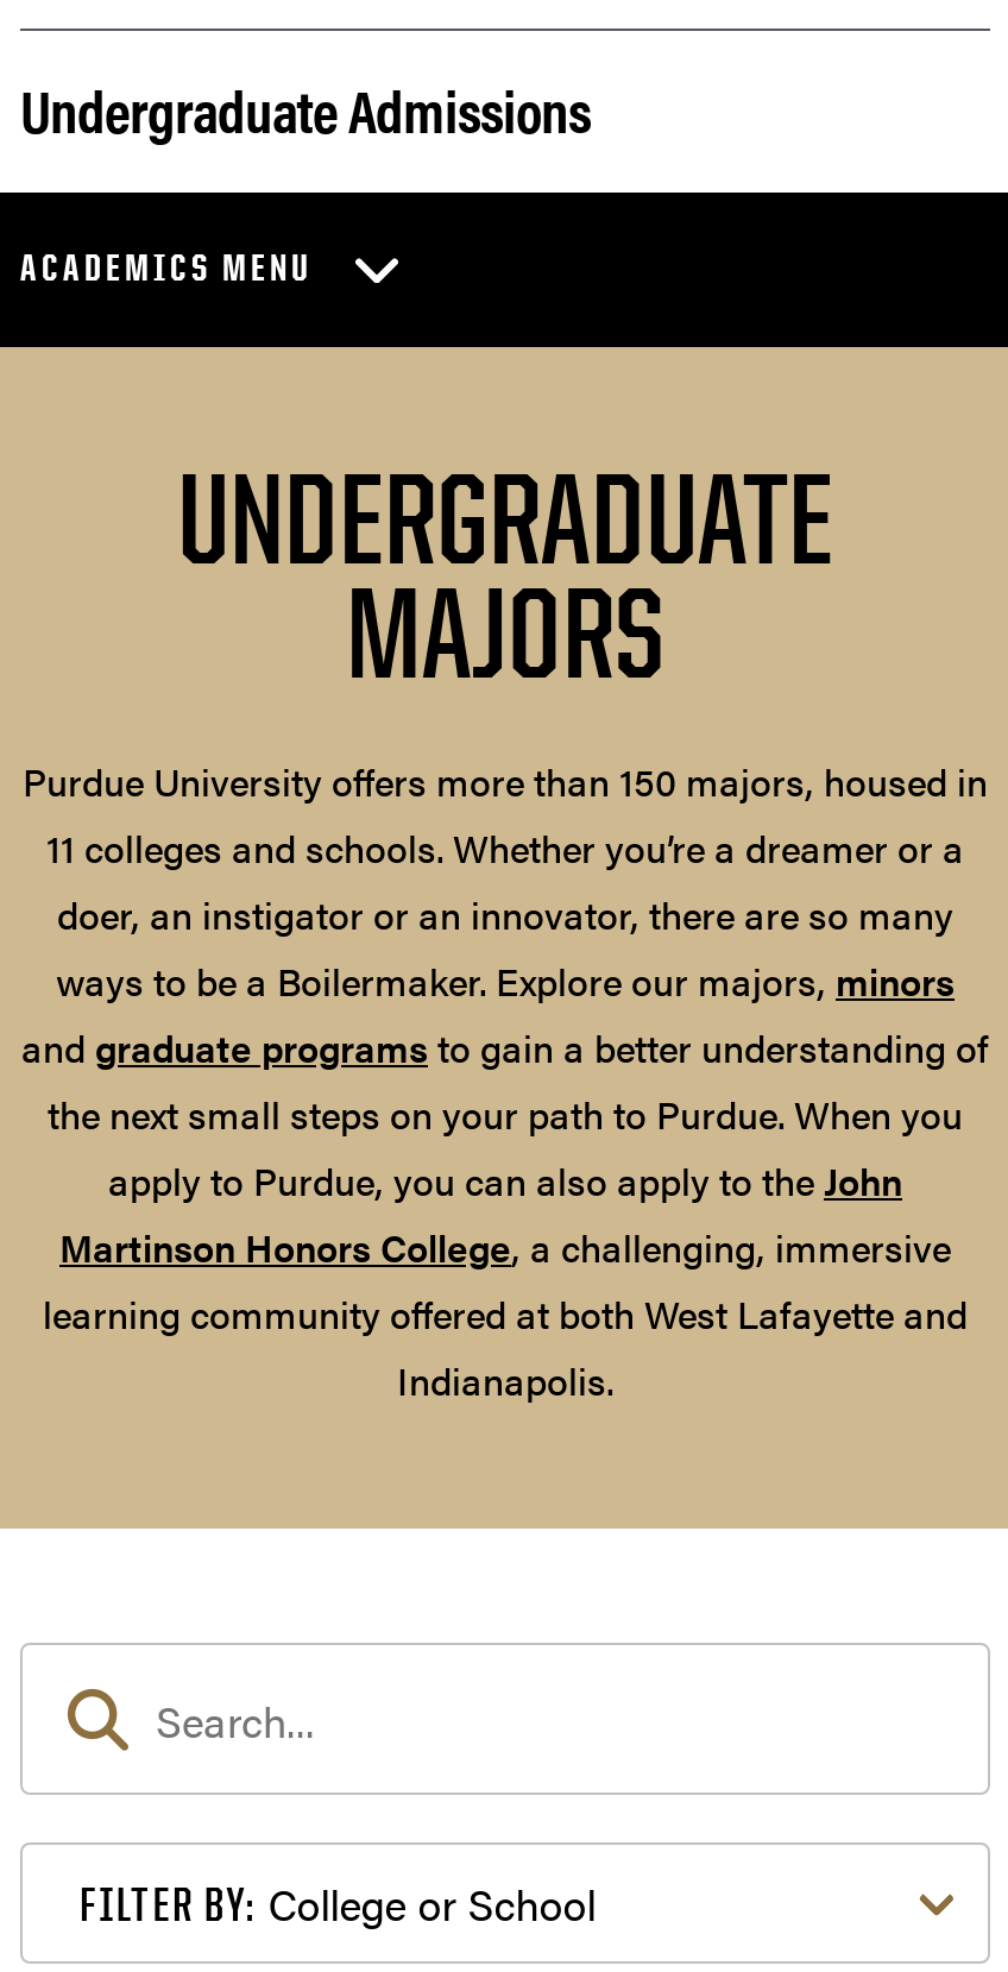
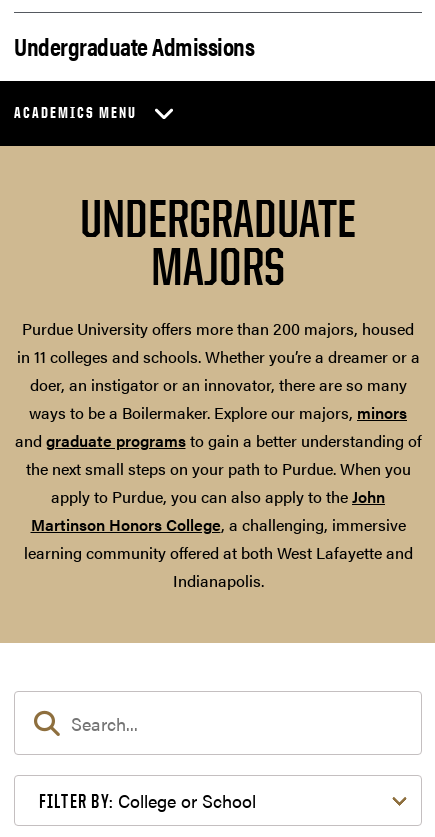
- Purdue University offers more than 150 majors, housed in
- 11 colleges and schools. Whether you’re a dreamer or a
+ Purdue University offers more than 200 majors, housed
+ in 11 colleges and schools. Whether you’re a dreamer or a
